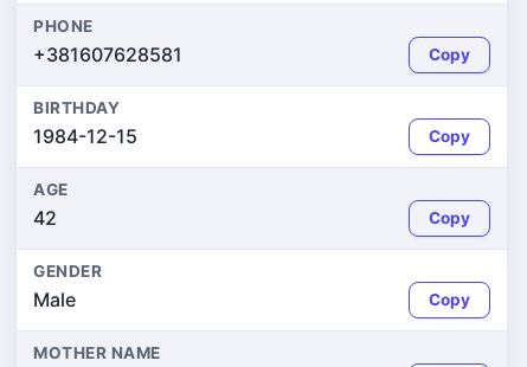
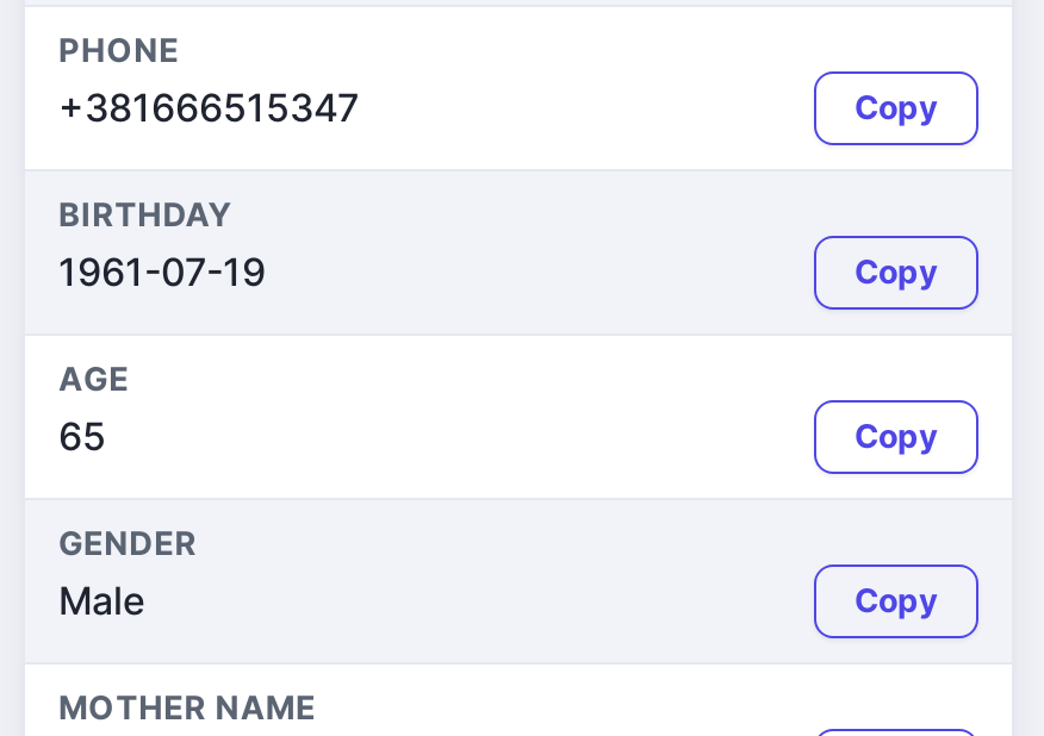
- +381607628581
+ +381666515347

- 1984-12-15
+ 1961-07-19

- 42
+ 65
